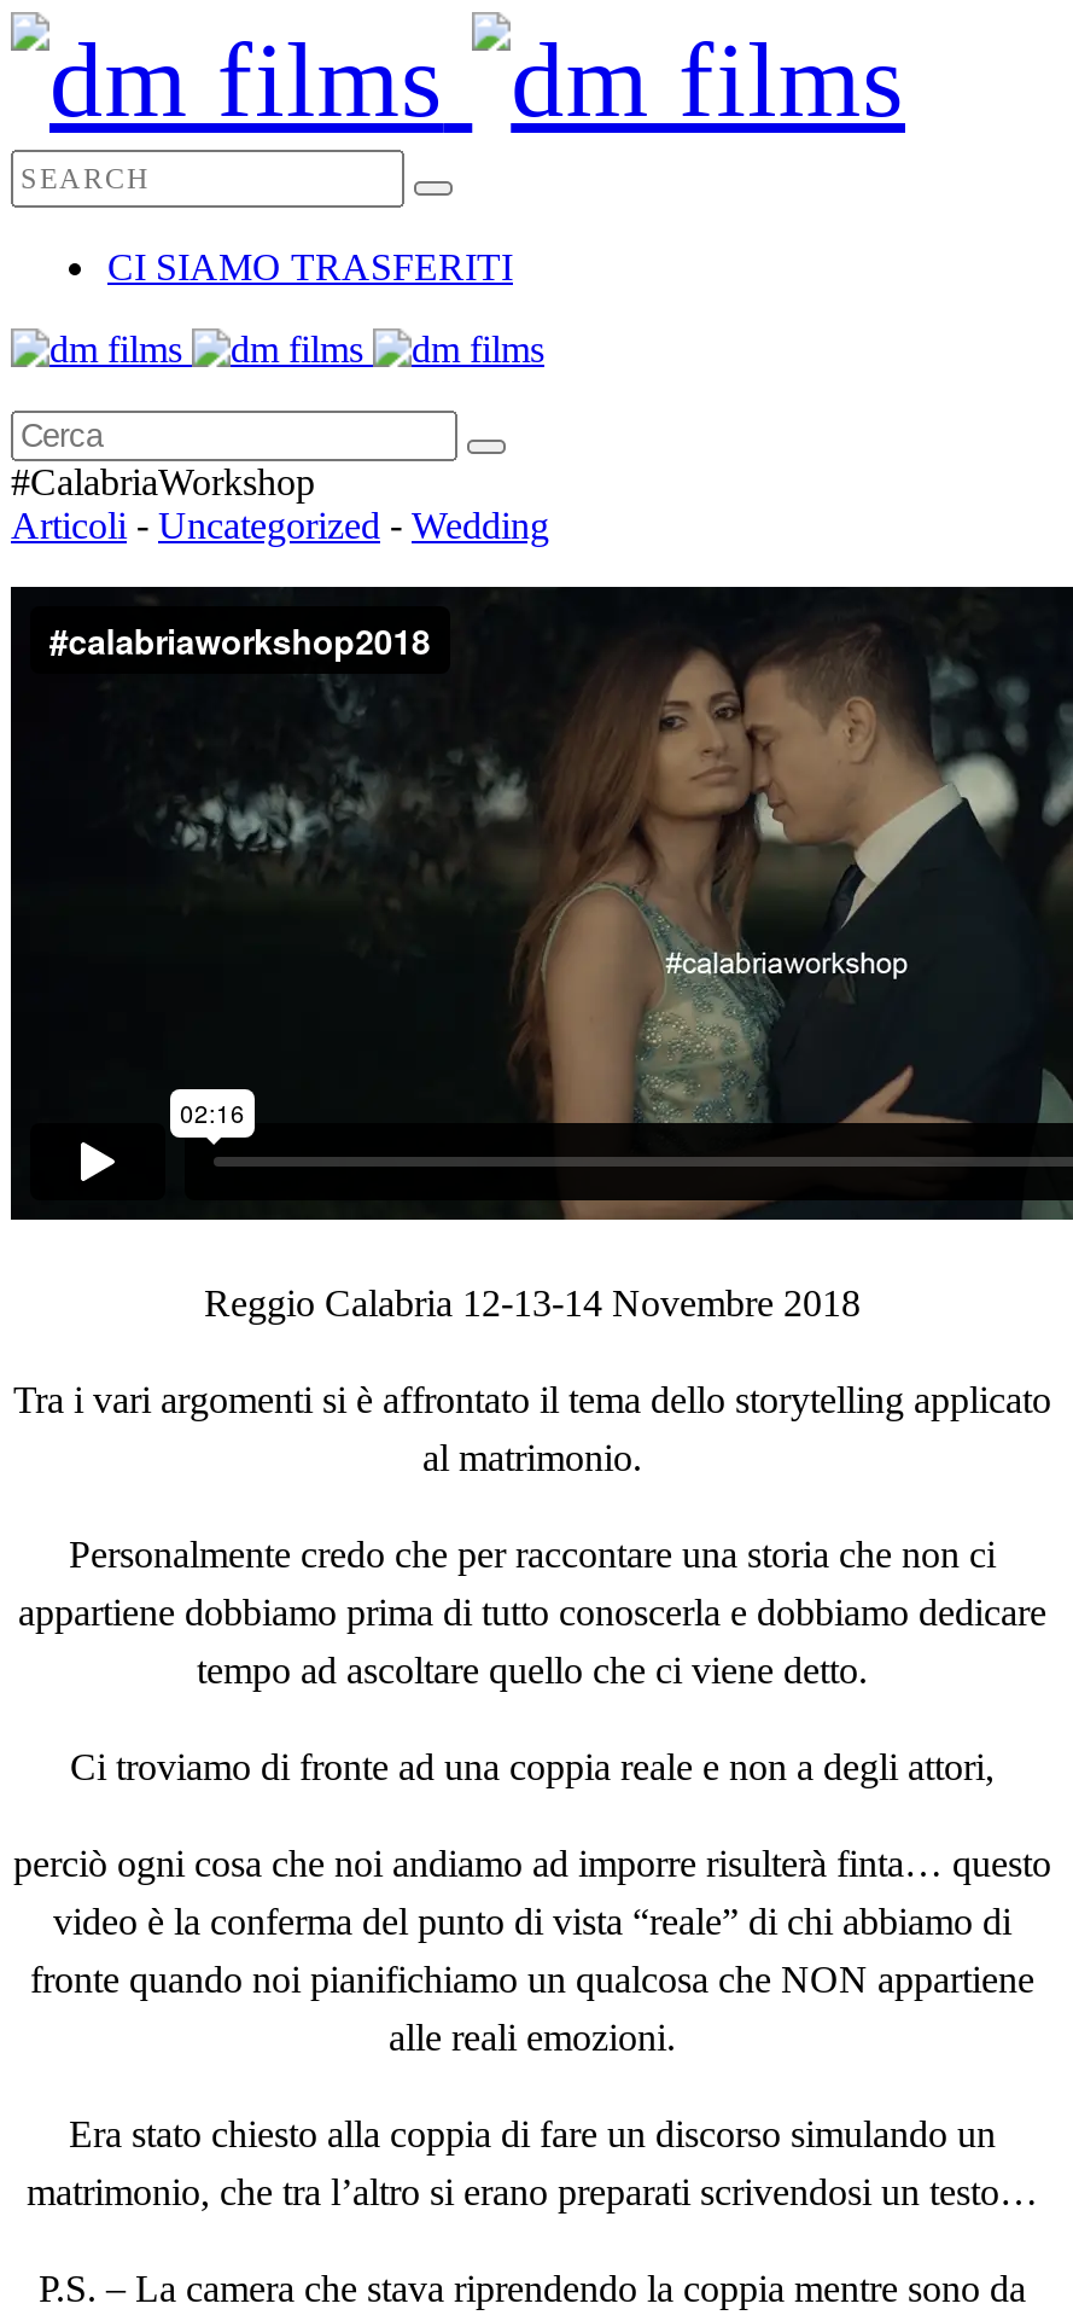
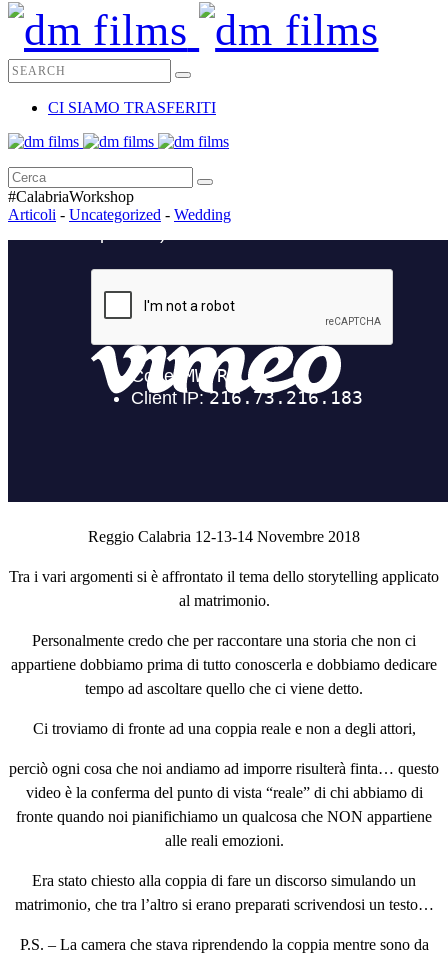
- [image]
+ [image]
